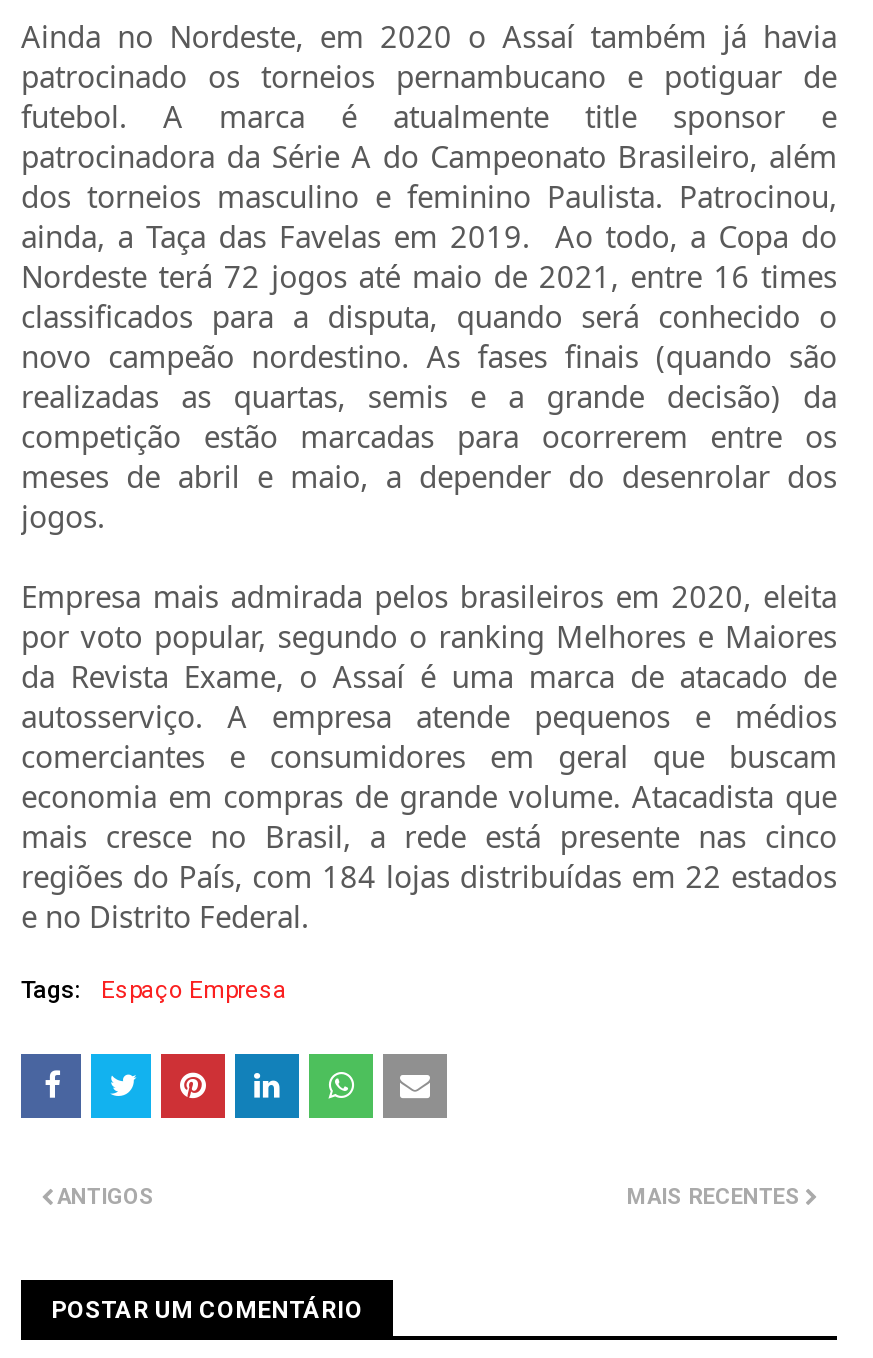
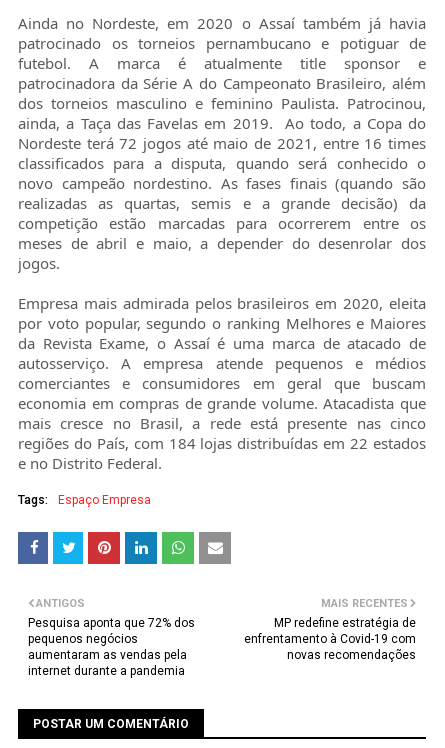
+ Pesquisa aponta que 72% dos
+ pequenos negócios
+ aumentaram as vendas pela
+ internet durante a pandemia

+ MP redefine estratégia de
+ enfrentamento à Covid-19 com
+ novas recomendações
